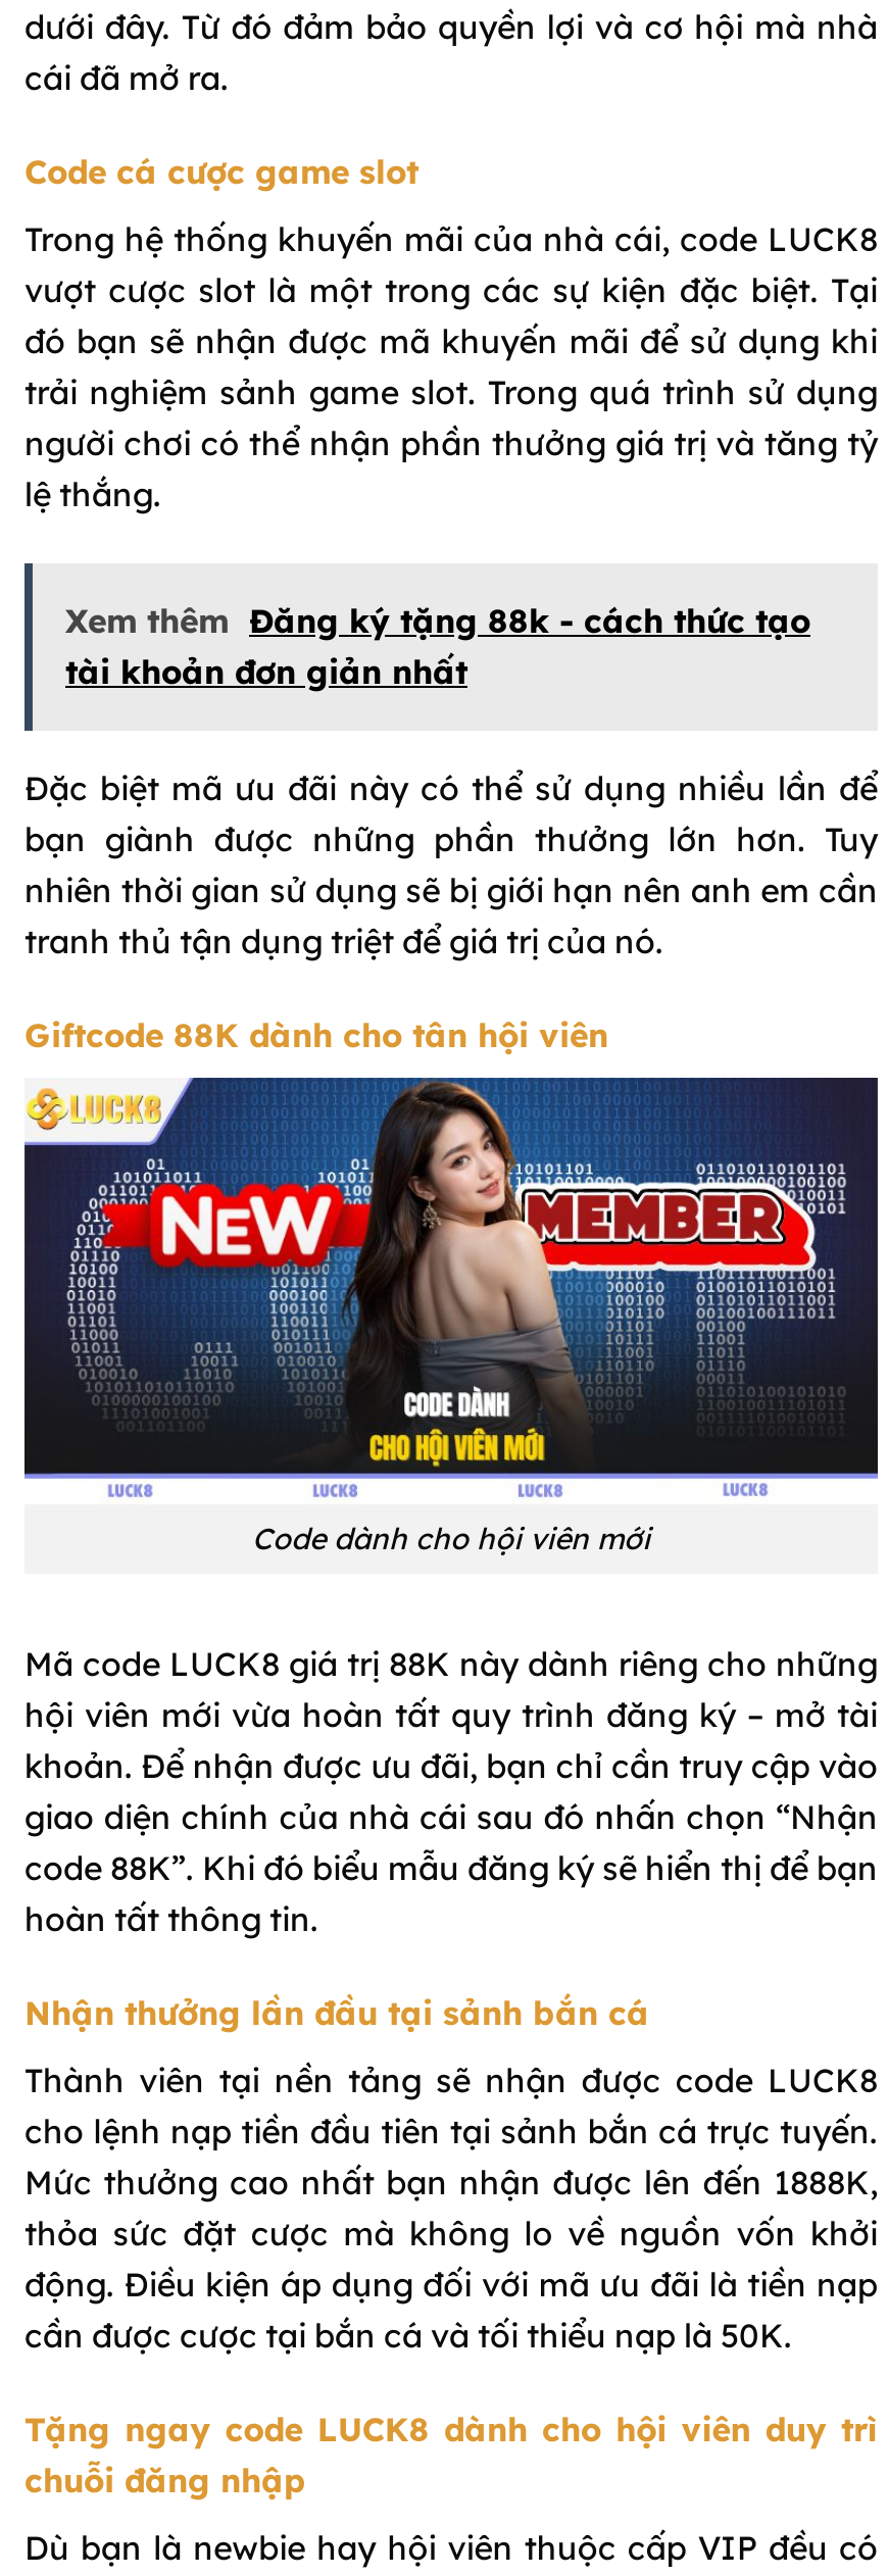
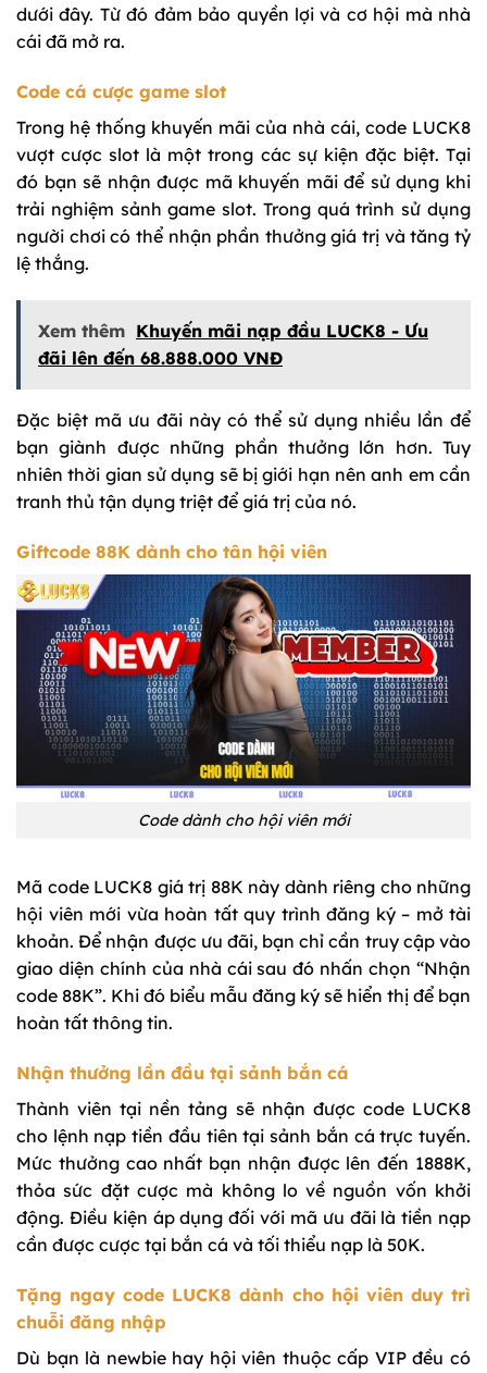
- Xem thêm Đăng ký tặng 88k - cách thức tạo
- tài khoản đơn giản nhất
+ Xem thêm Khuyến mãi nạp đầu LUCK8 - Ưu
+ đãi lên đến 68.888.000 VNĐ
